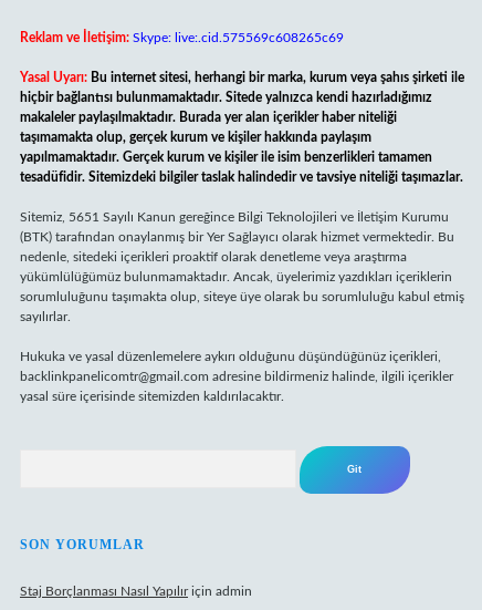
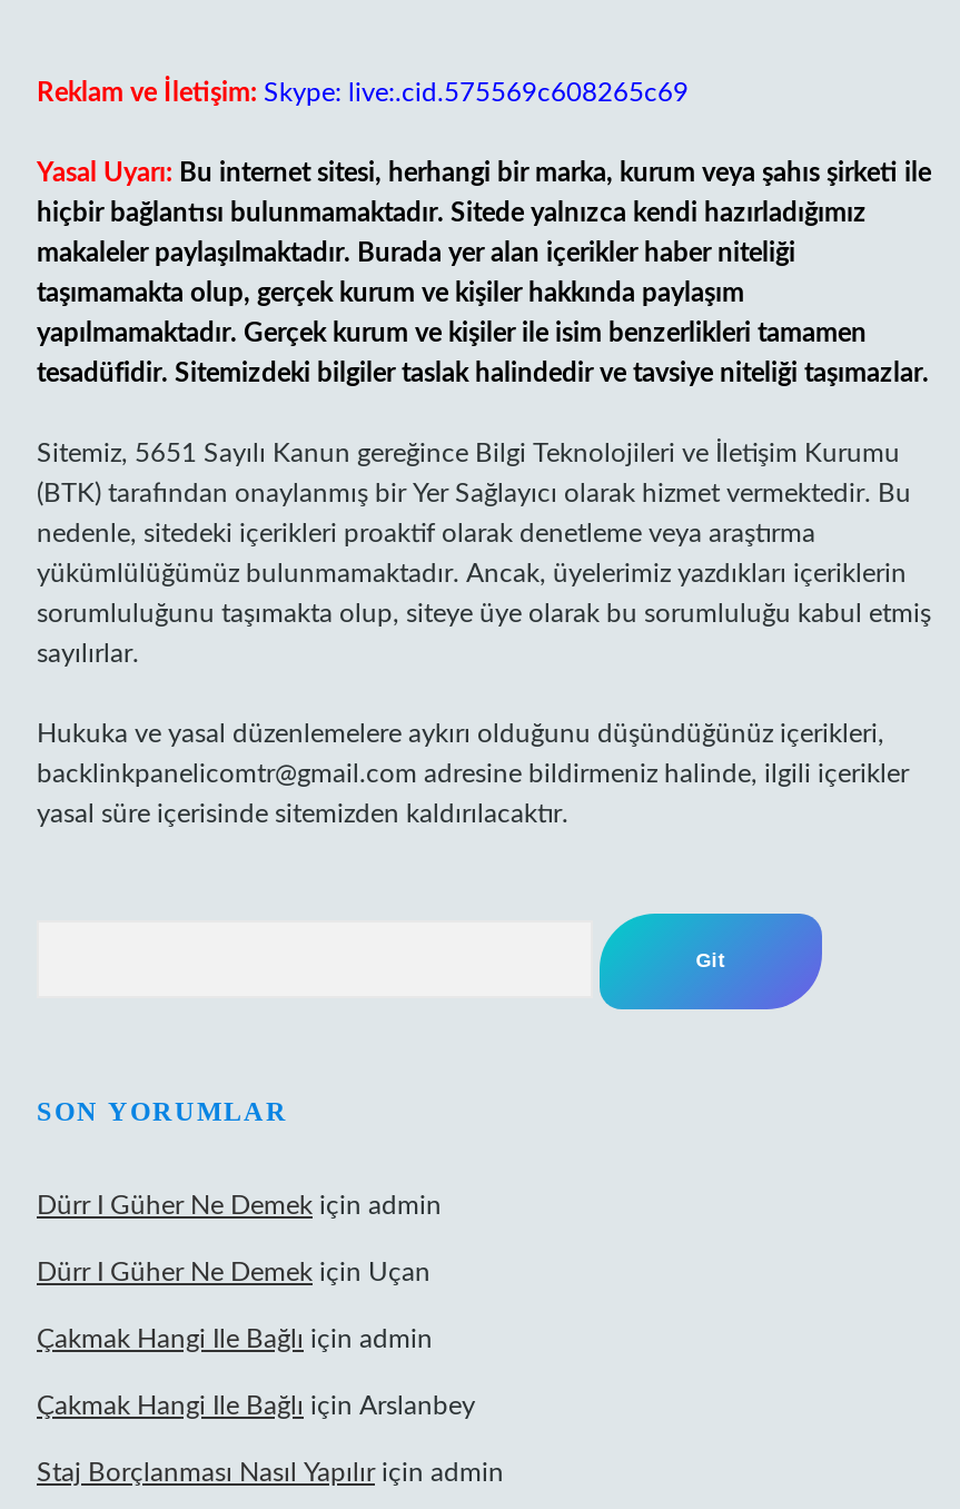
+ Dürr I Güher Ne Demek için admin
+ Dürr I Güher Ne Demek için Uçan
+ Çakmak Hangi Ile Bağlı için admin
+ Çakmak Hangi Ile Bağlı için Arslanbey
